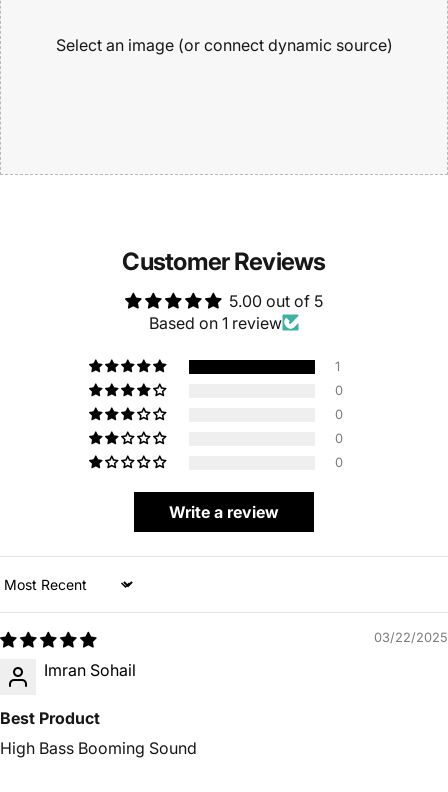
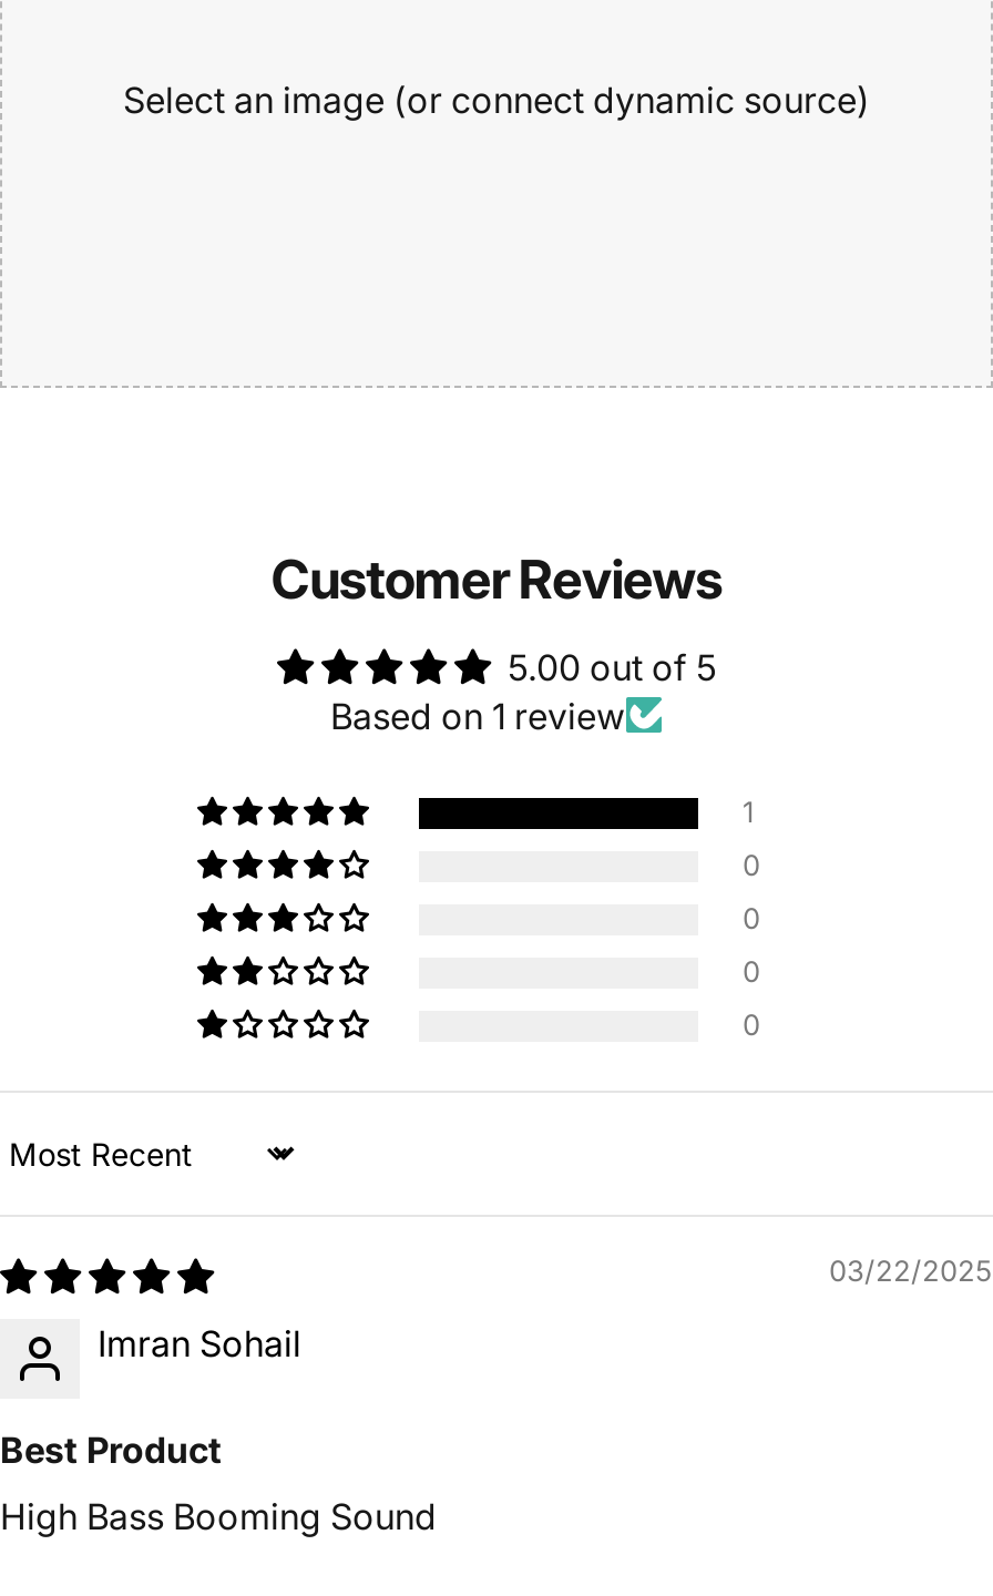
- Write a review
